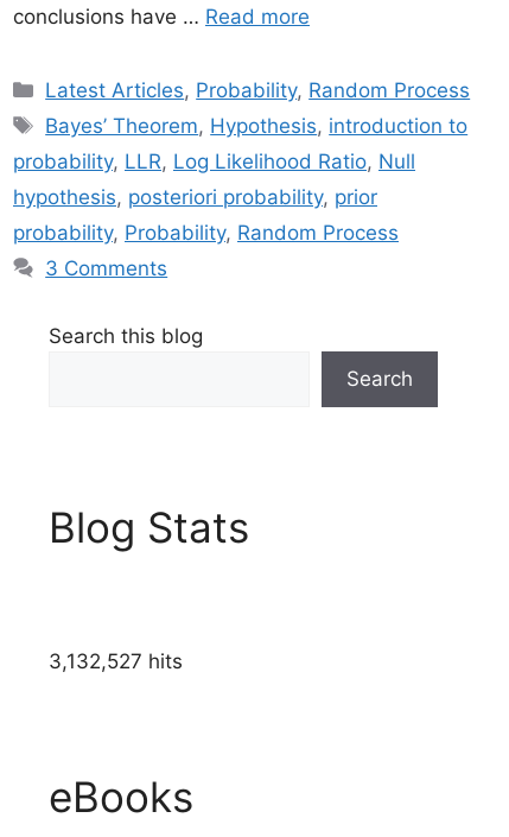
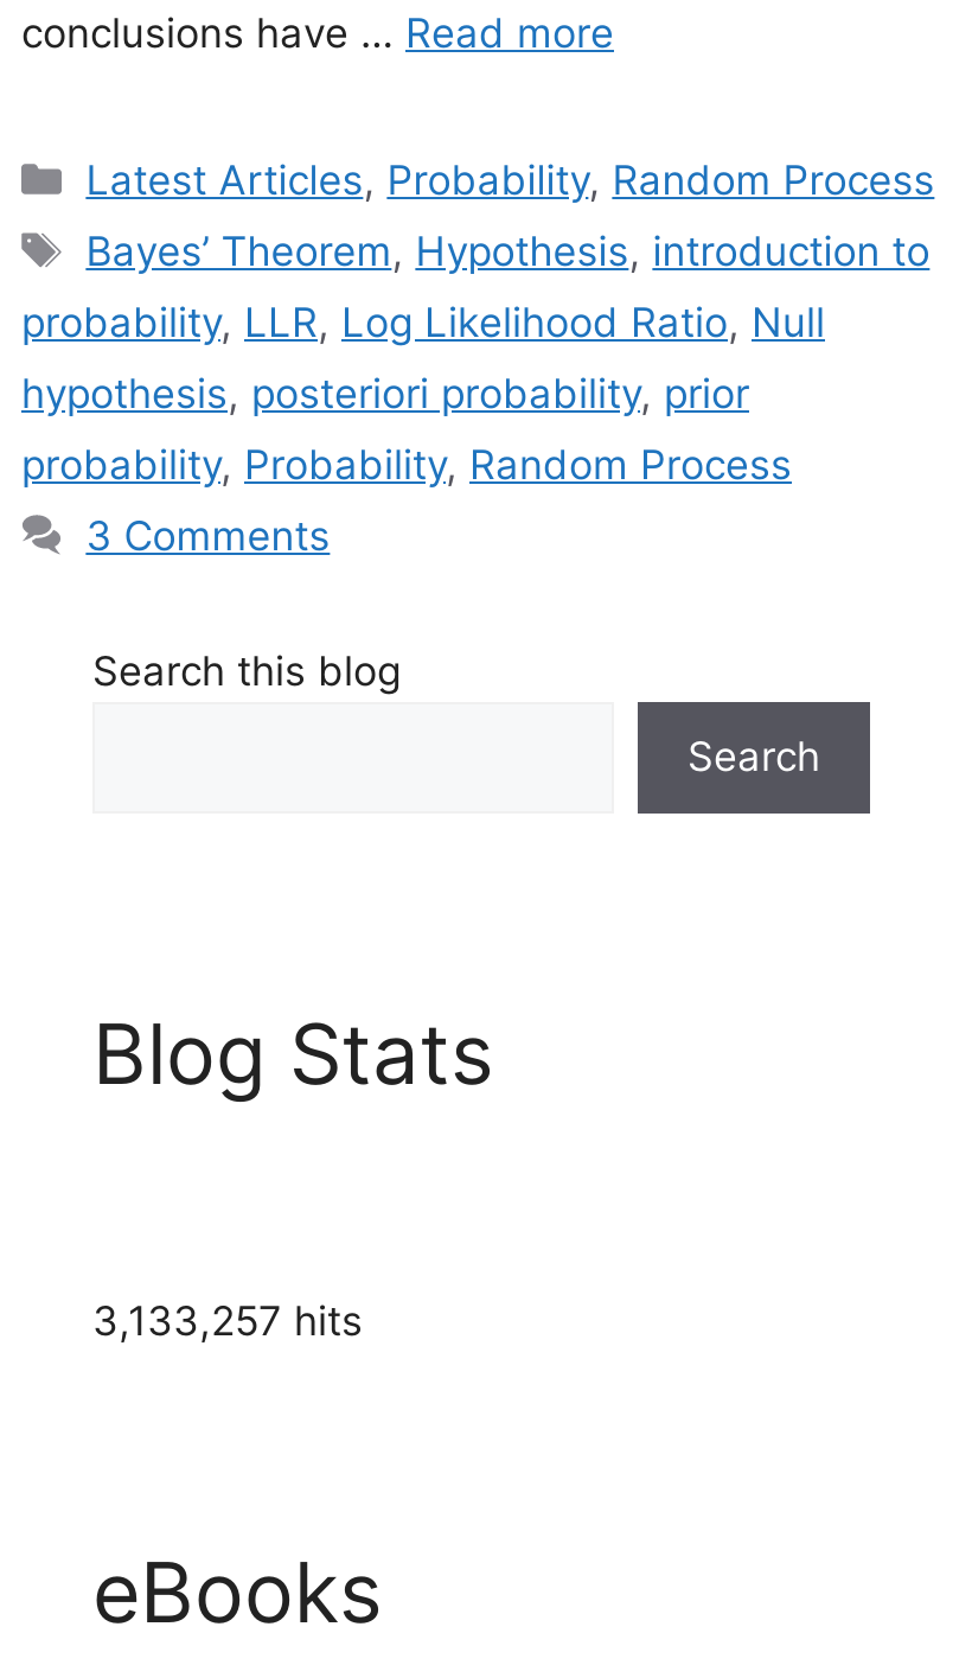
- 3,132,527 hits
+ 3,133,257 hits
